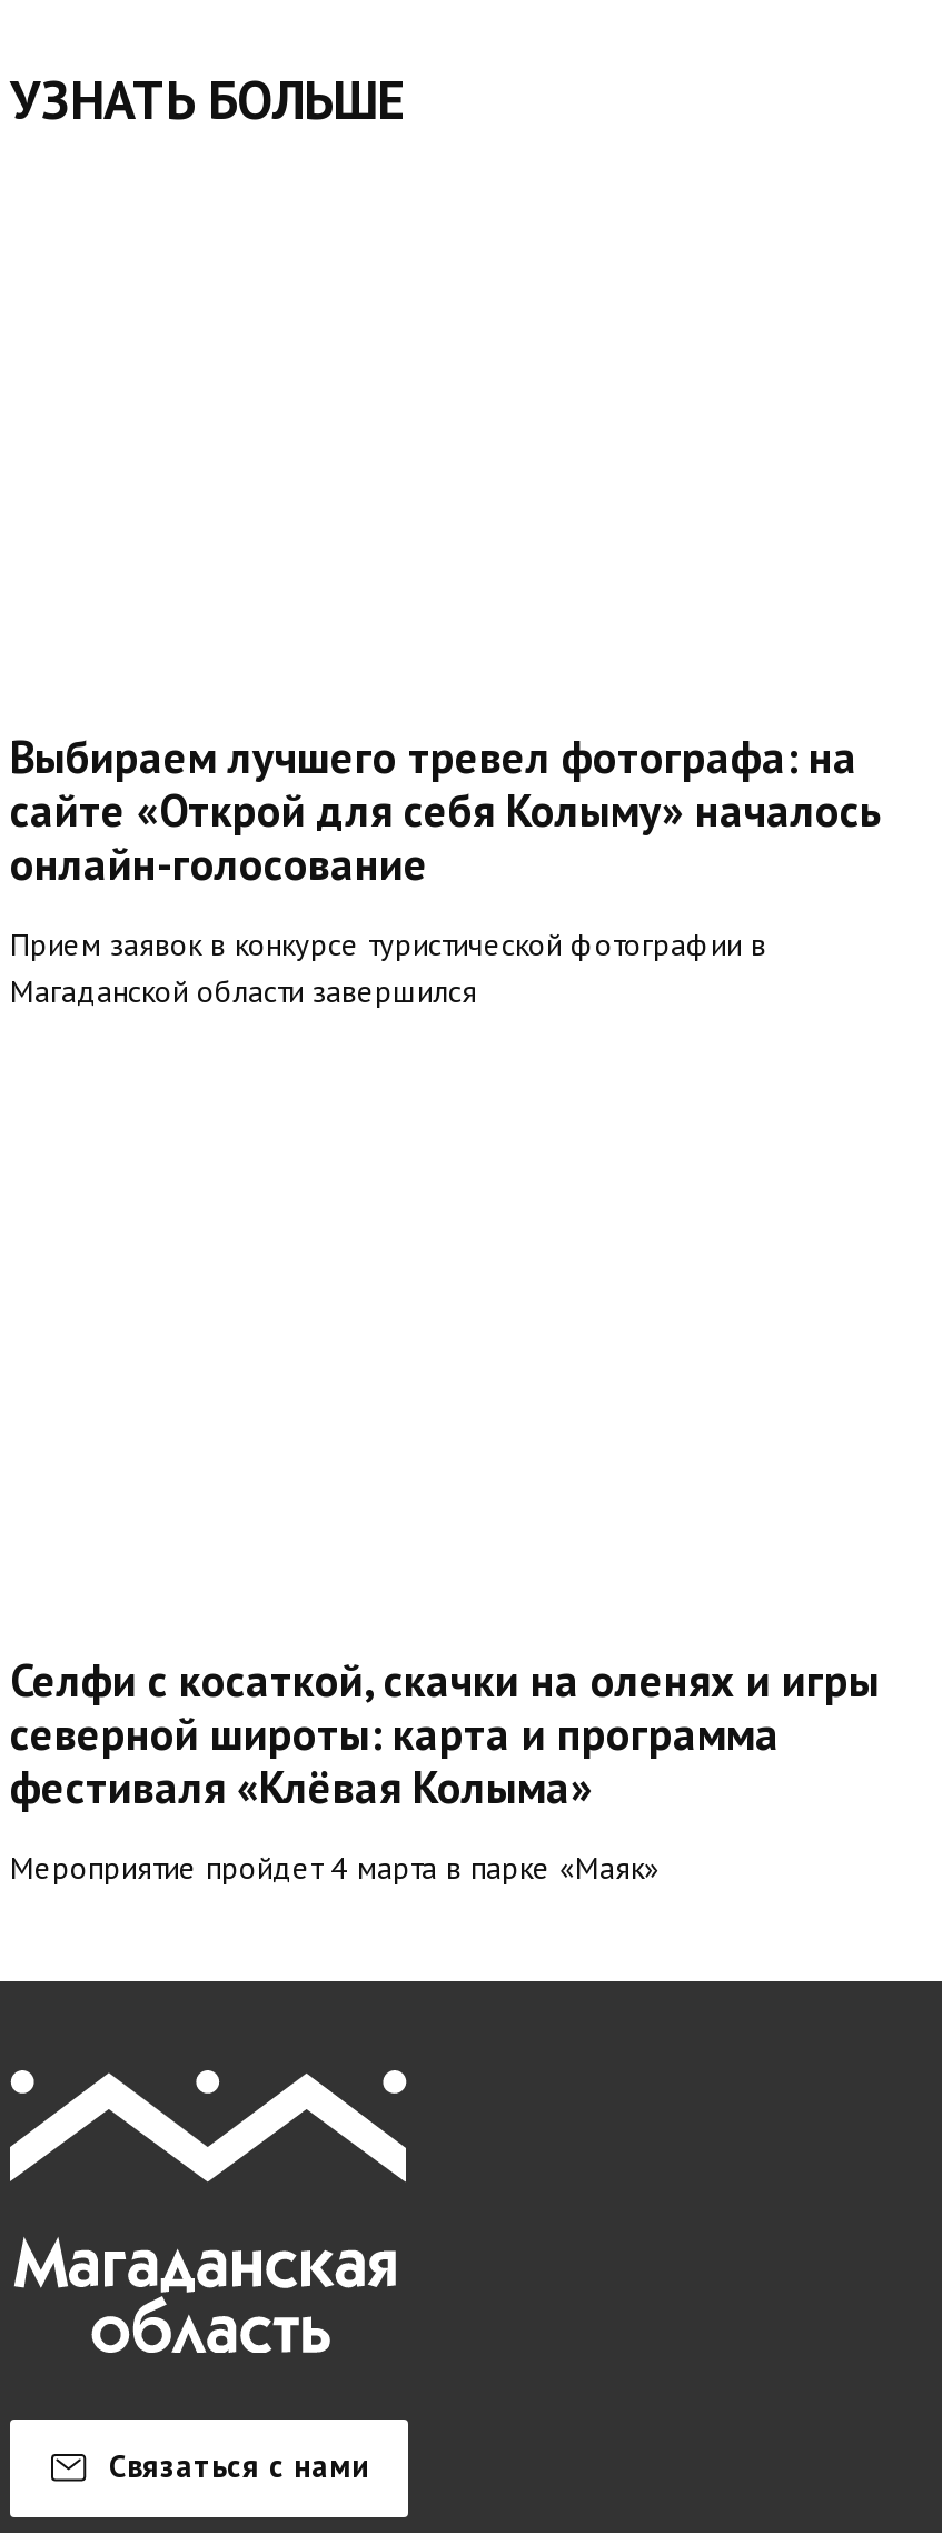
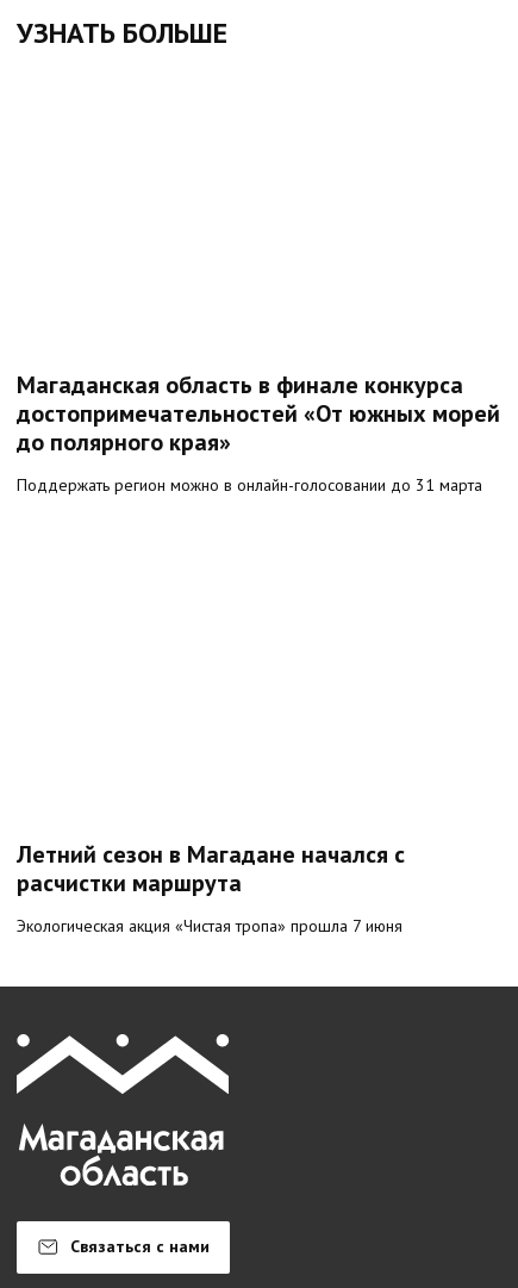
- Выбираем лучшего тревел фотографа: на
- сайте «Открой для себя Колыму» началось
- онлайн-голосование
+ Магаданская область в финале конкурса
+ достопримечательностей «От южных морей
+ до полярного края»

- Прием заявок в конкурсе туристической фотографии в
- Магаданской области завершился
+ Поддержать регион можно в онлайн-голосовании до 31 марта

- Селфи с косаткой, скачки на оленях и игры
- северной широты: карта и программа
- фестиваля «Клёвая Колыма»
+ Летний сезон в Магадане начался с
+ расчистки маршрута

- Мероприятие пройдет 4 марта в парке «Маяк»
+ Экологическая акция «Чистая тропа» прошла 7 июня
